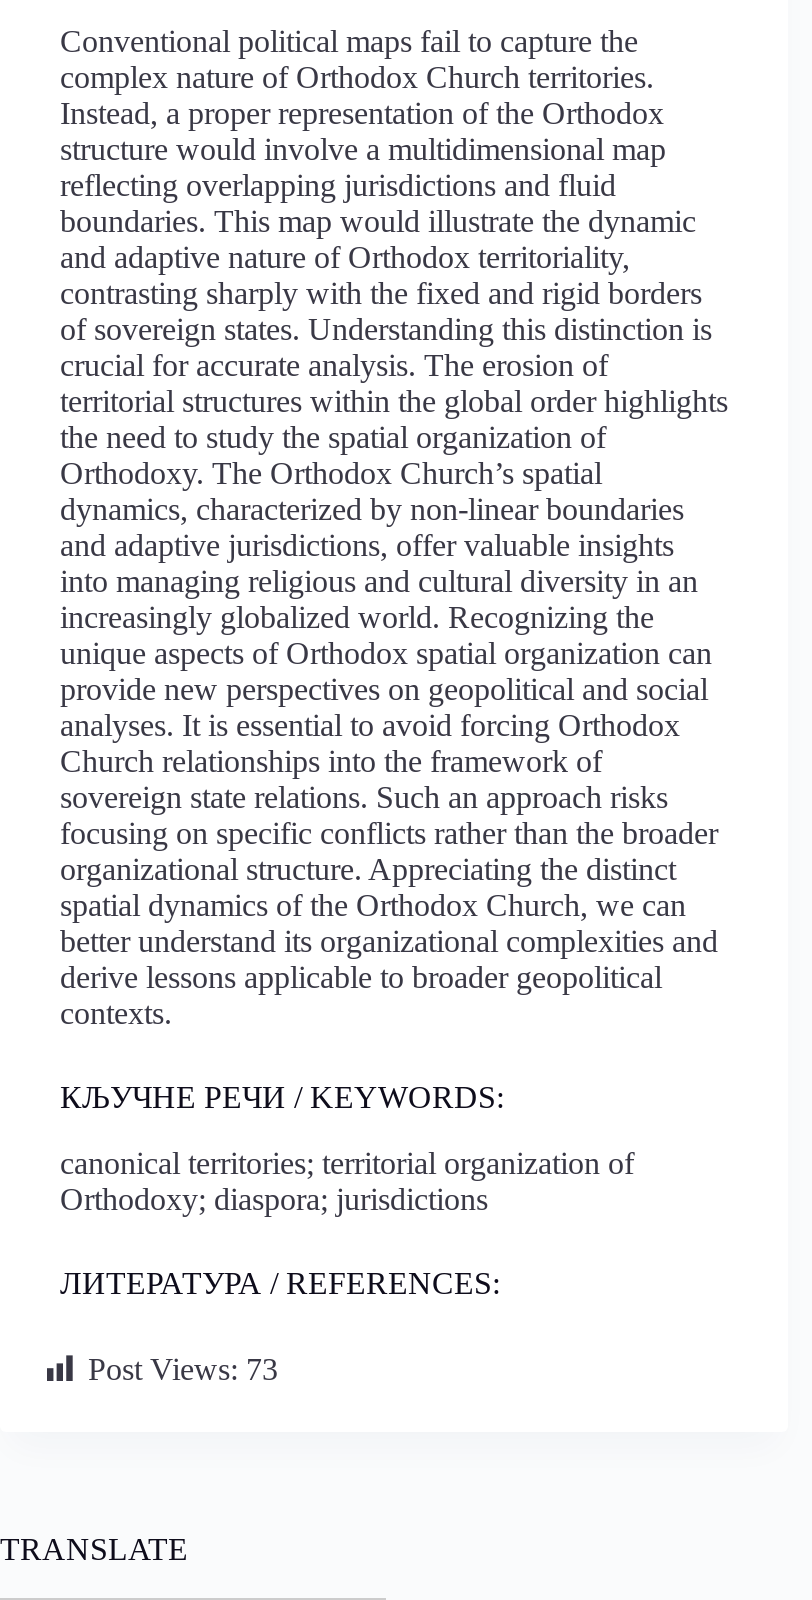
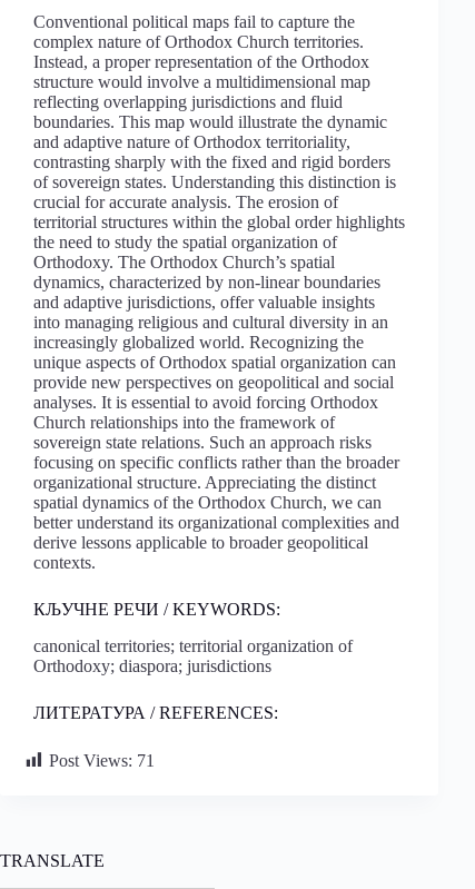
- Post Views: 73
+ Post Views: 71
